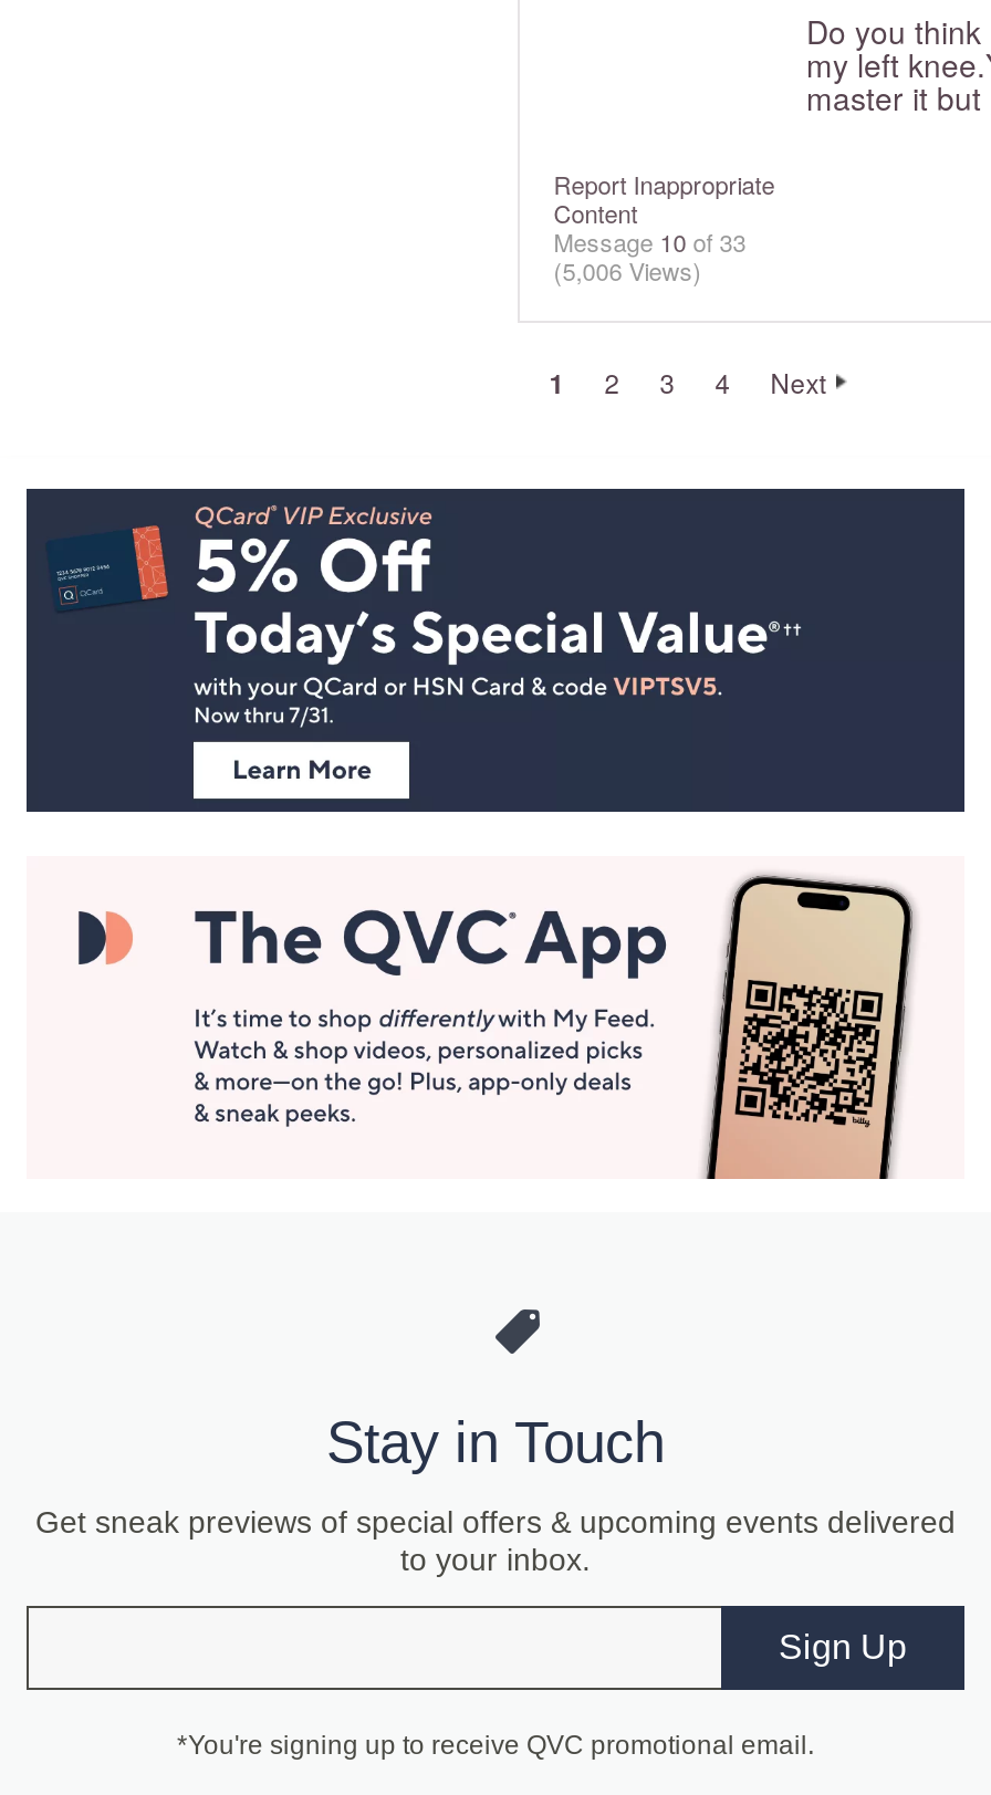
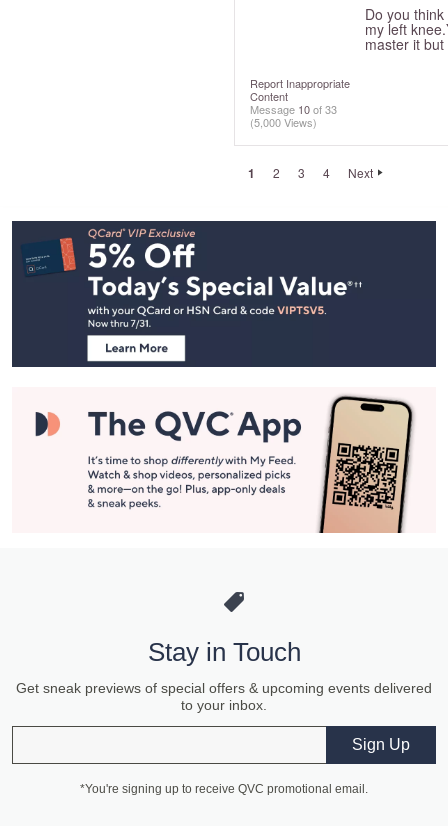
- (5,006 Views)
+ (5,000 Views)
